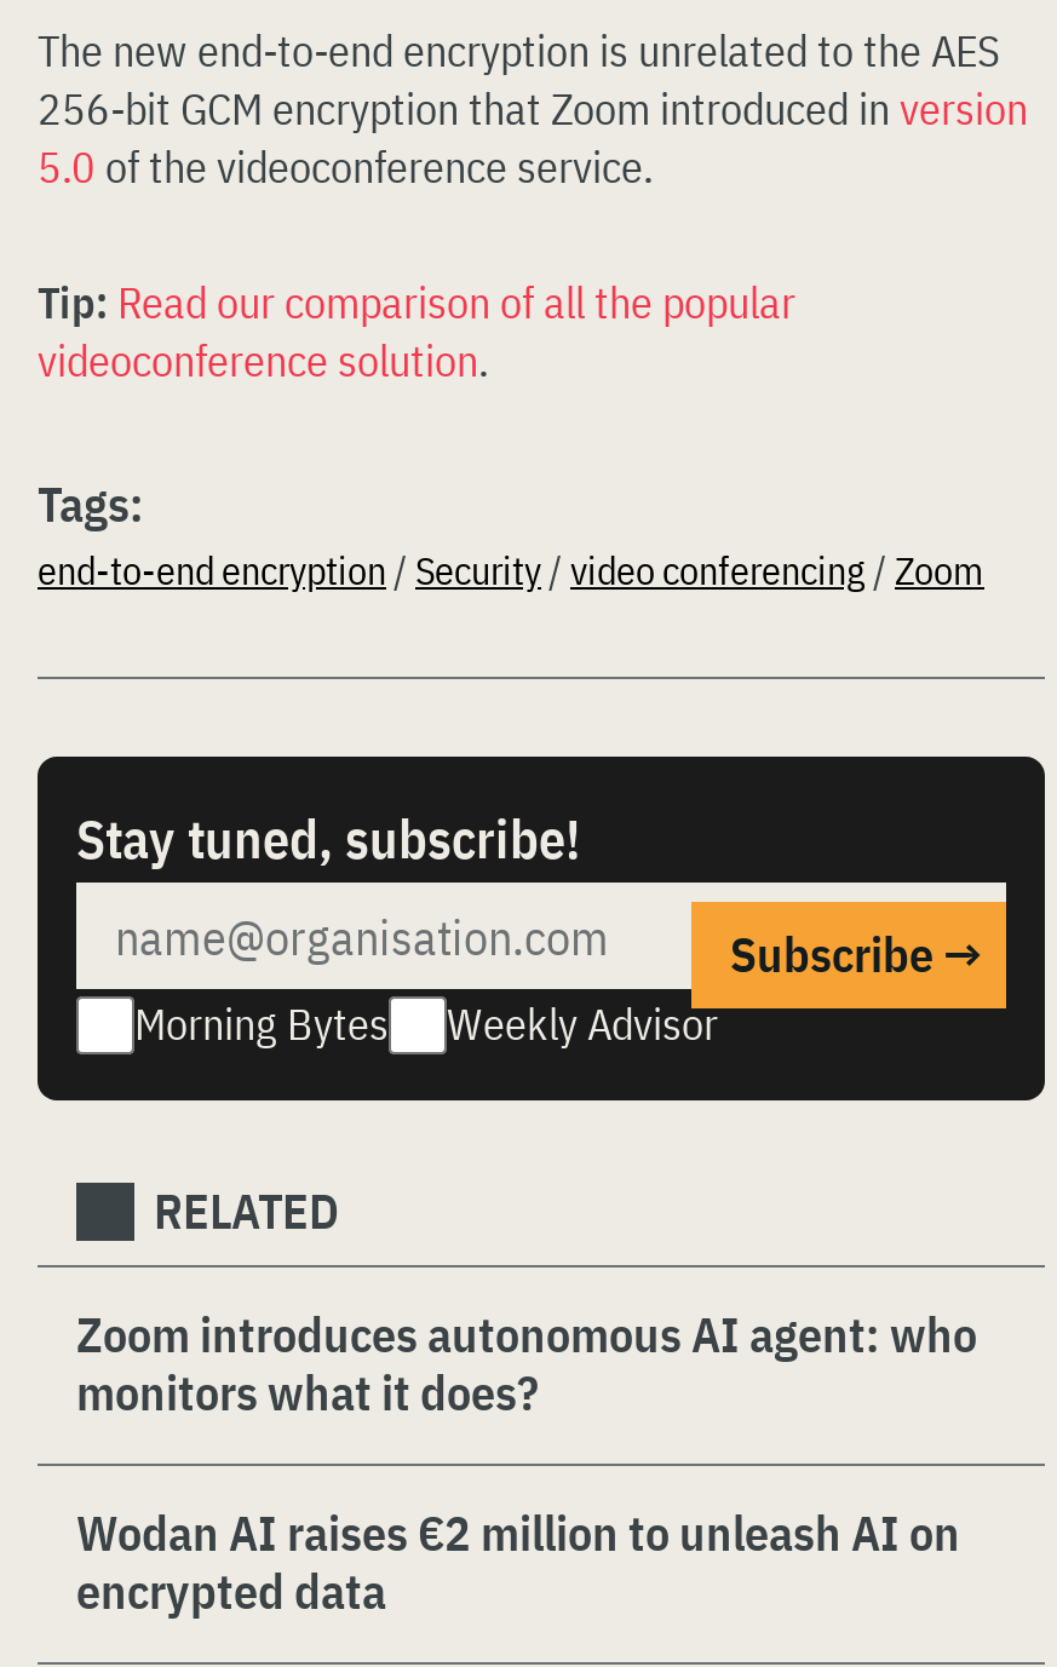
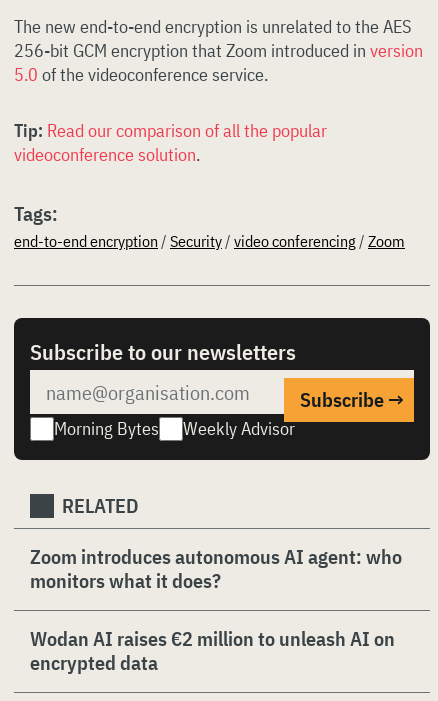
- Stay tuned, subscribe!
+ Subscribe to our newsletters
